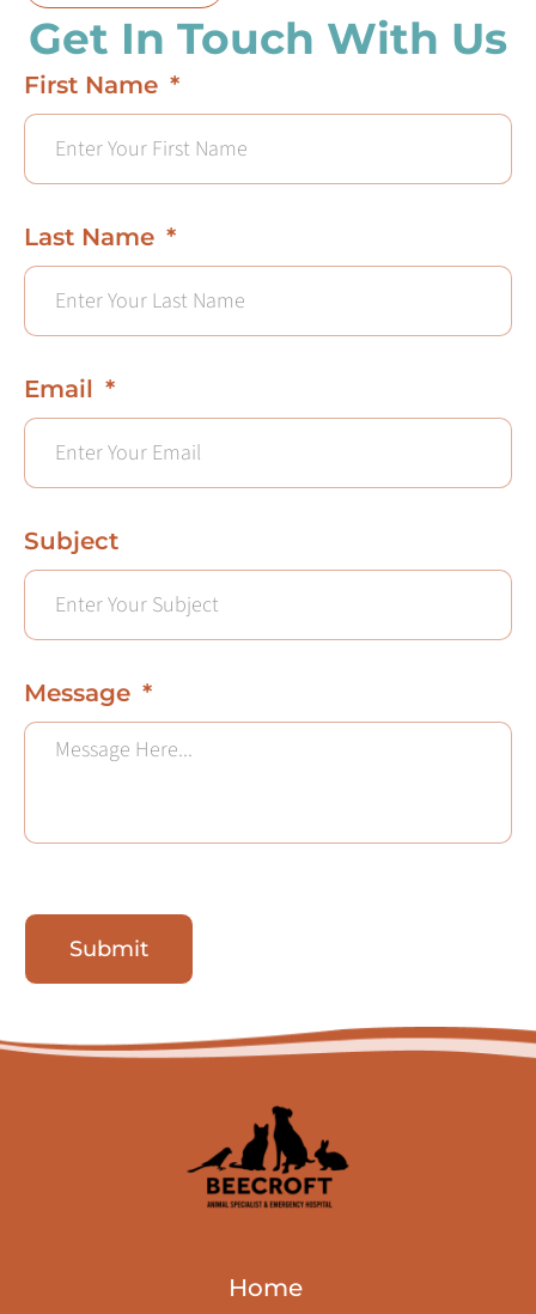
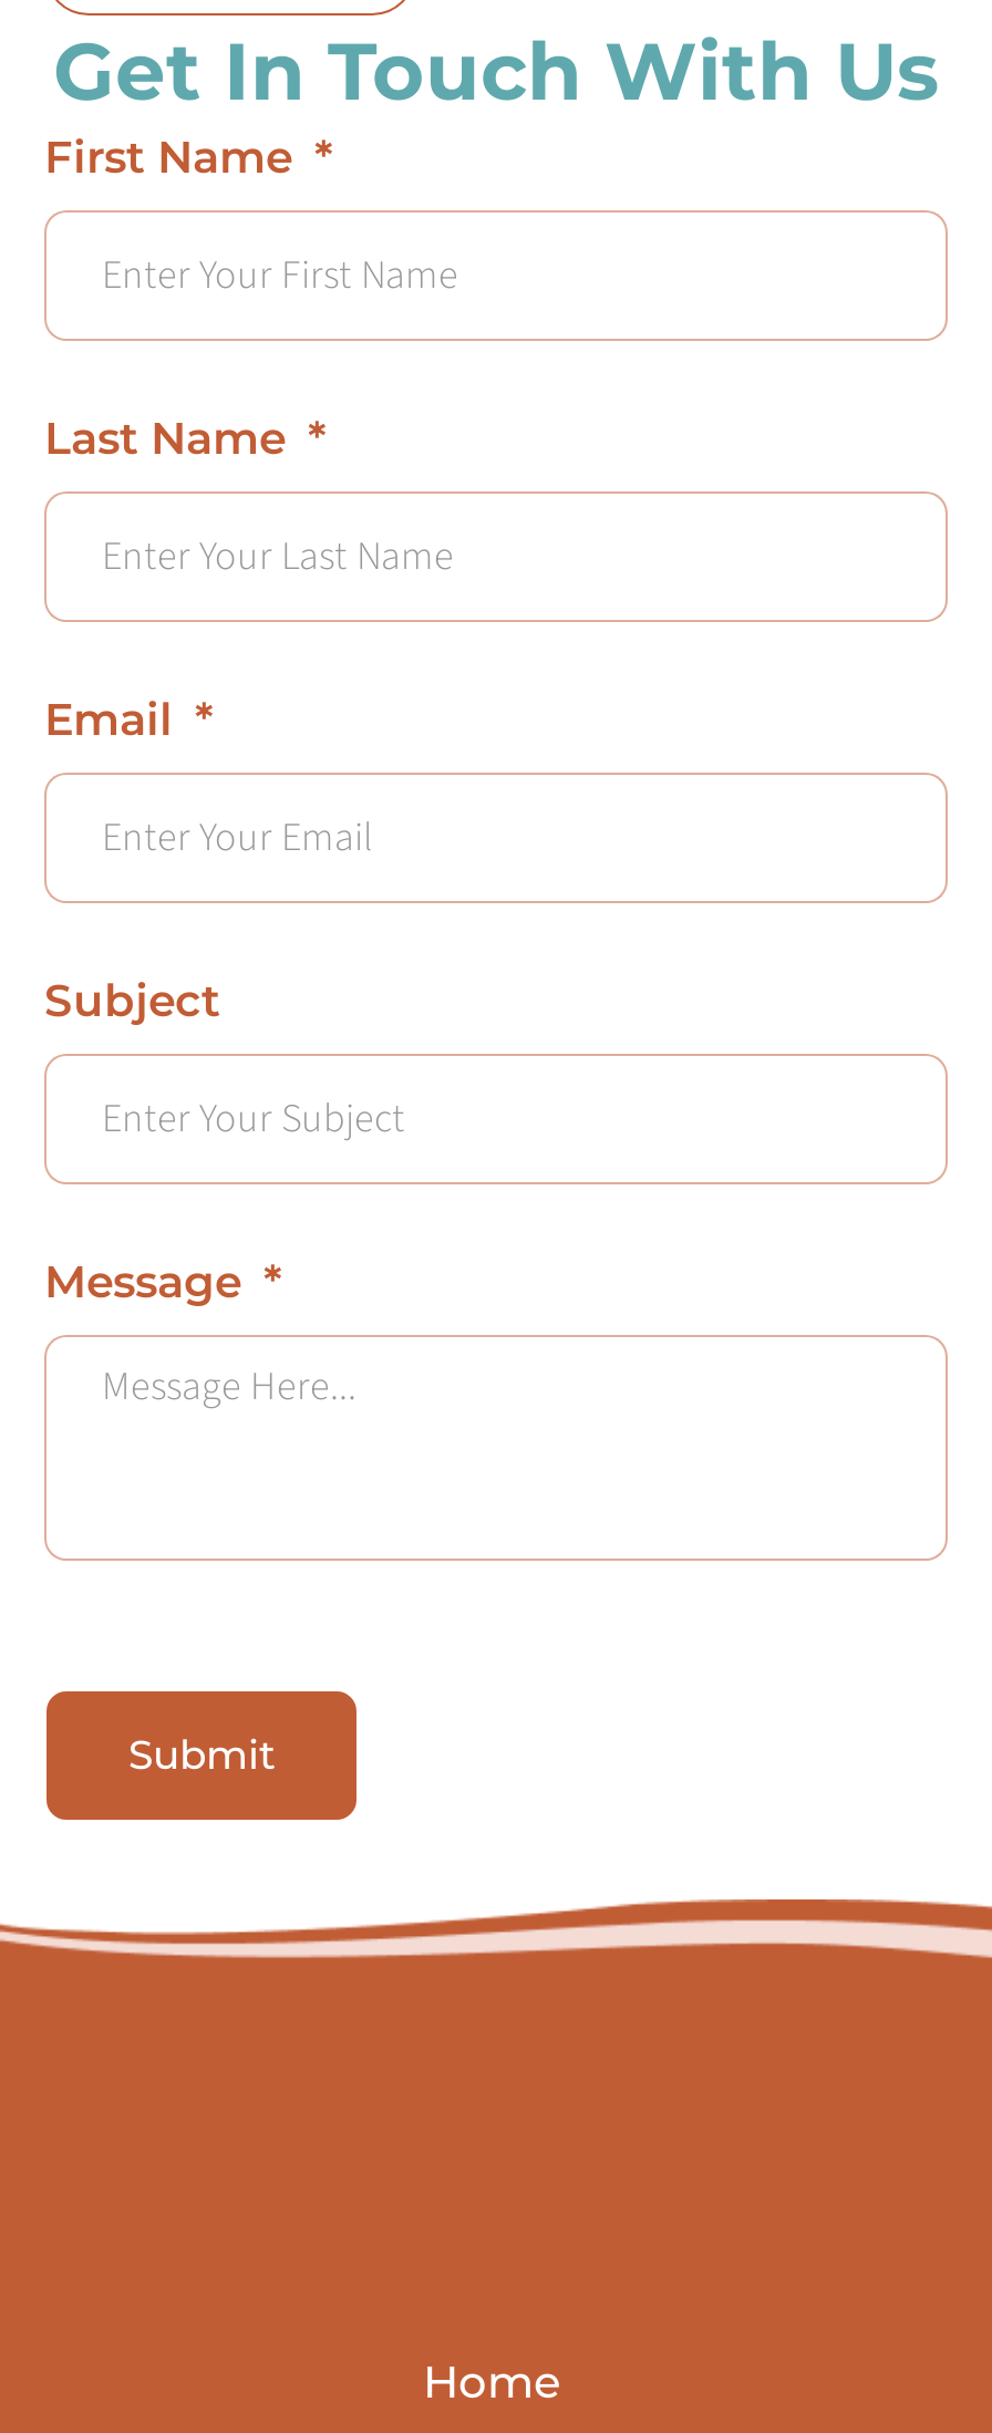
- [image]
